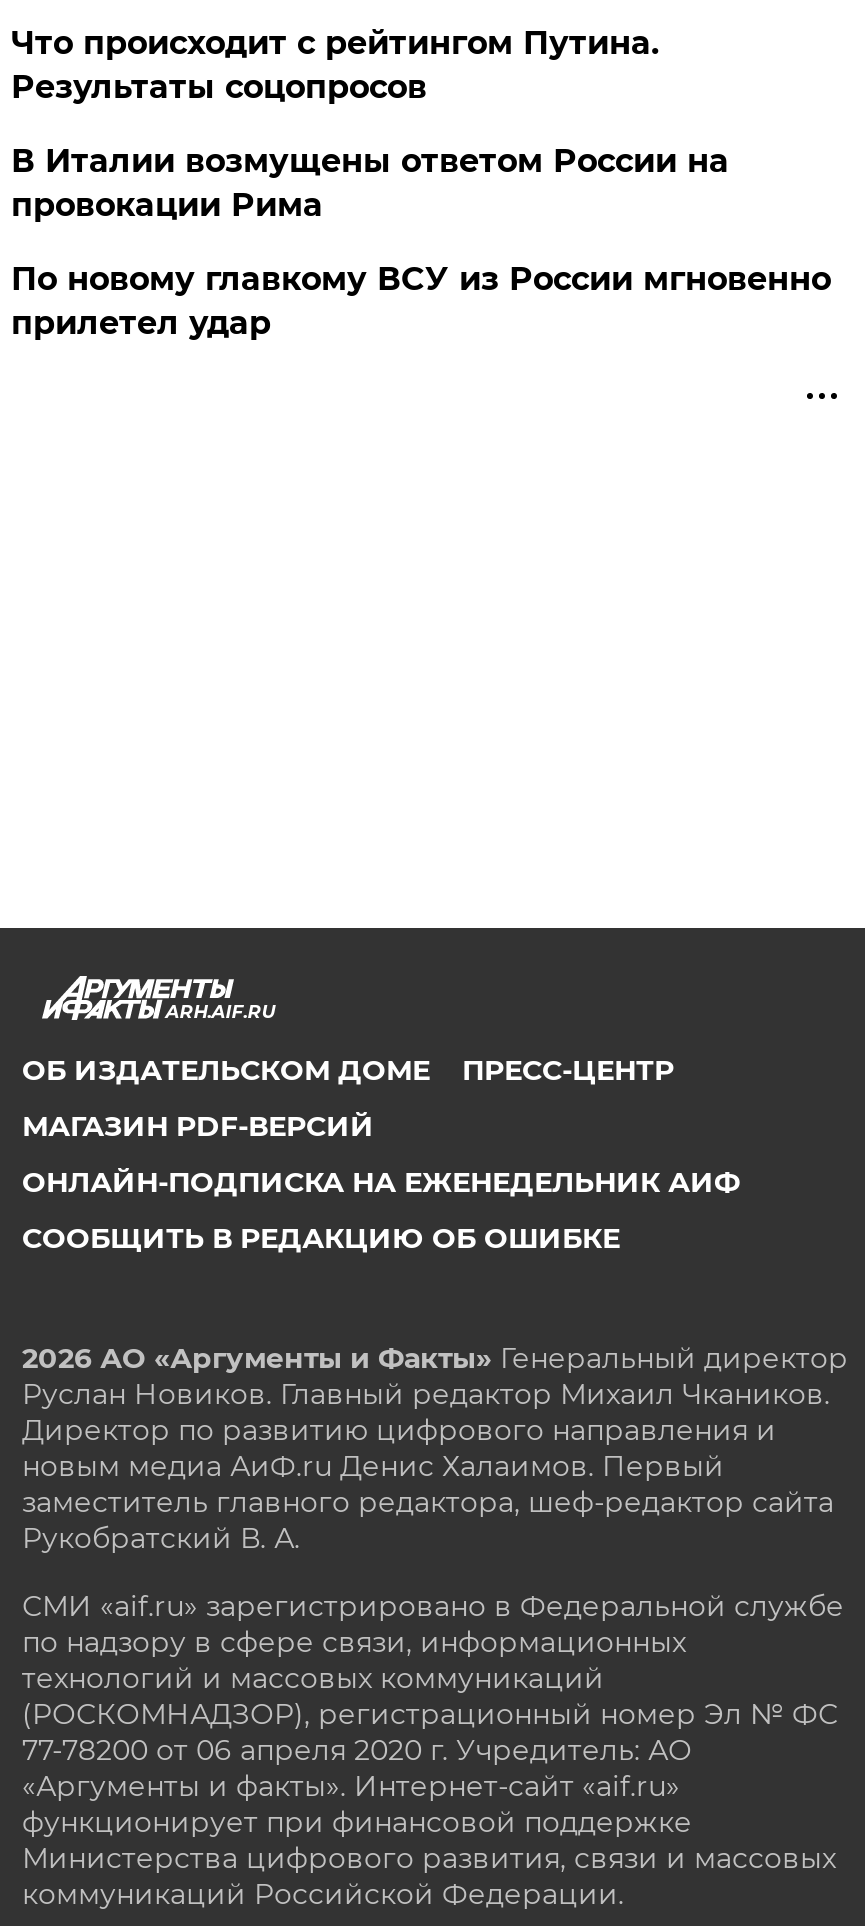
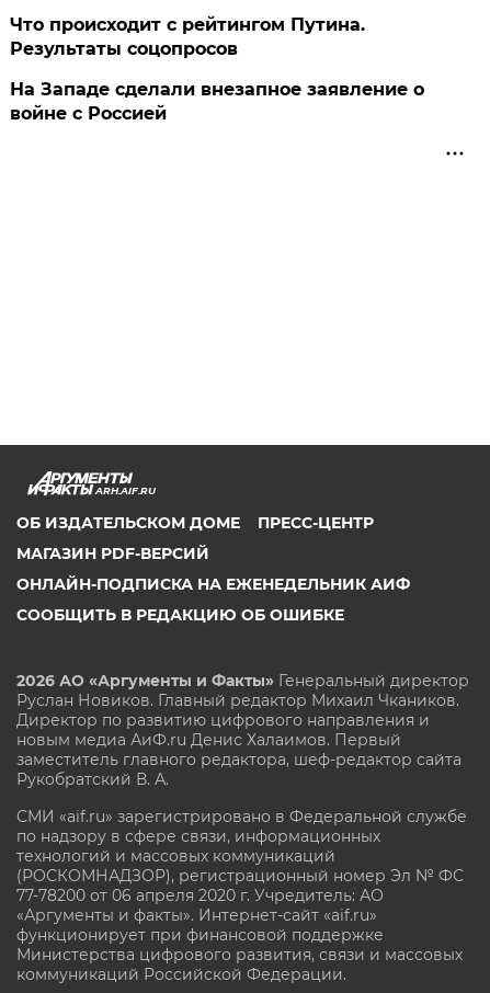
- В Италии возмущены ответом России на
- провокации Рима
- По новому главкому ВСУ из России мгновенно
- прилетел удар
+ На Западе сделали внезапное заявление о
+ войне с Россией
